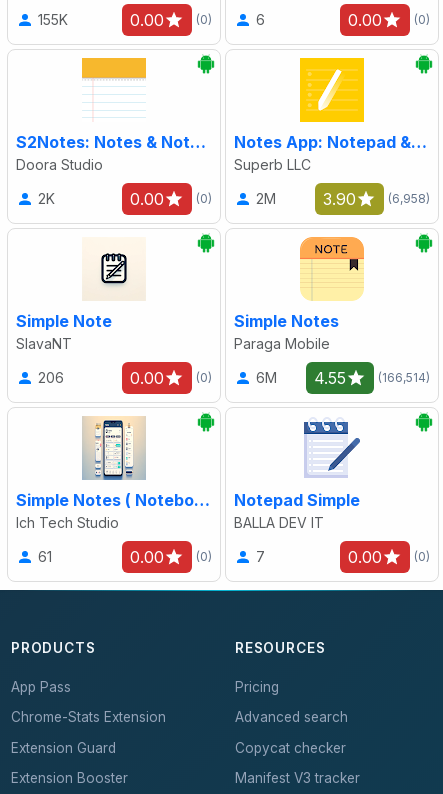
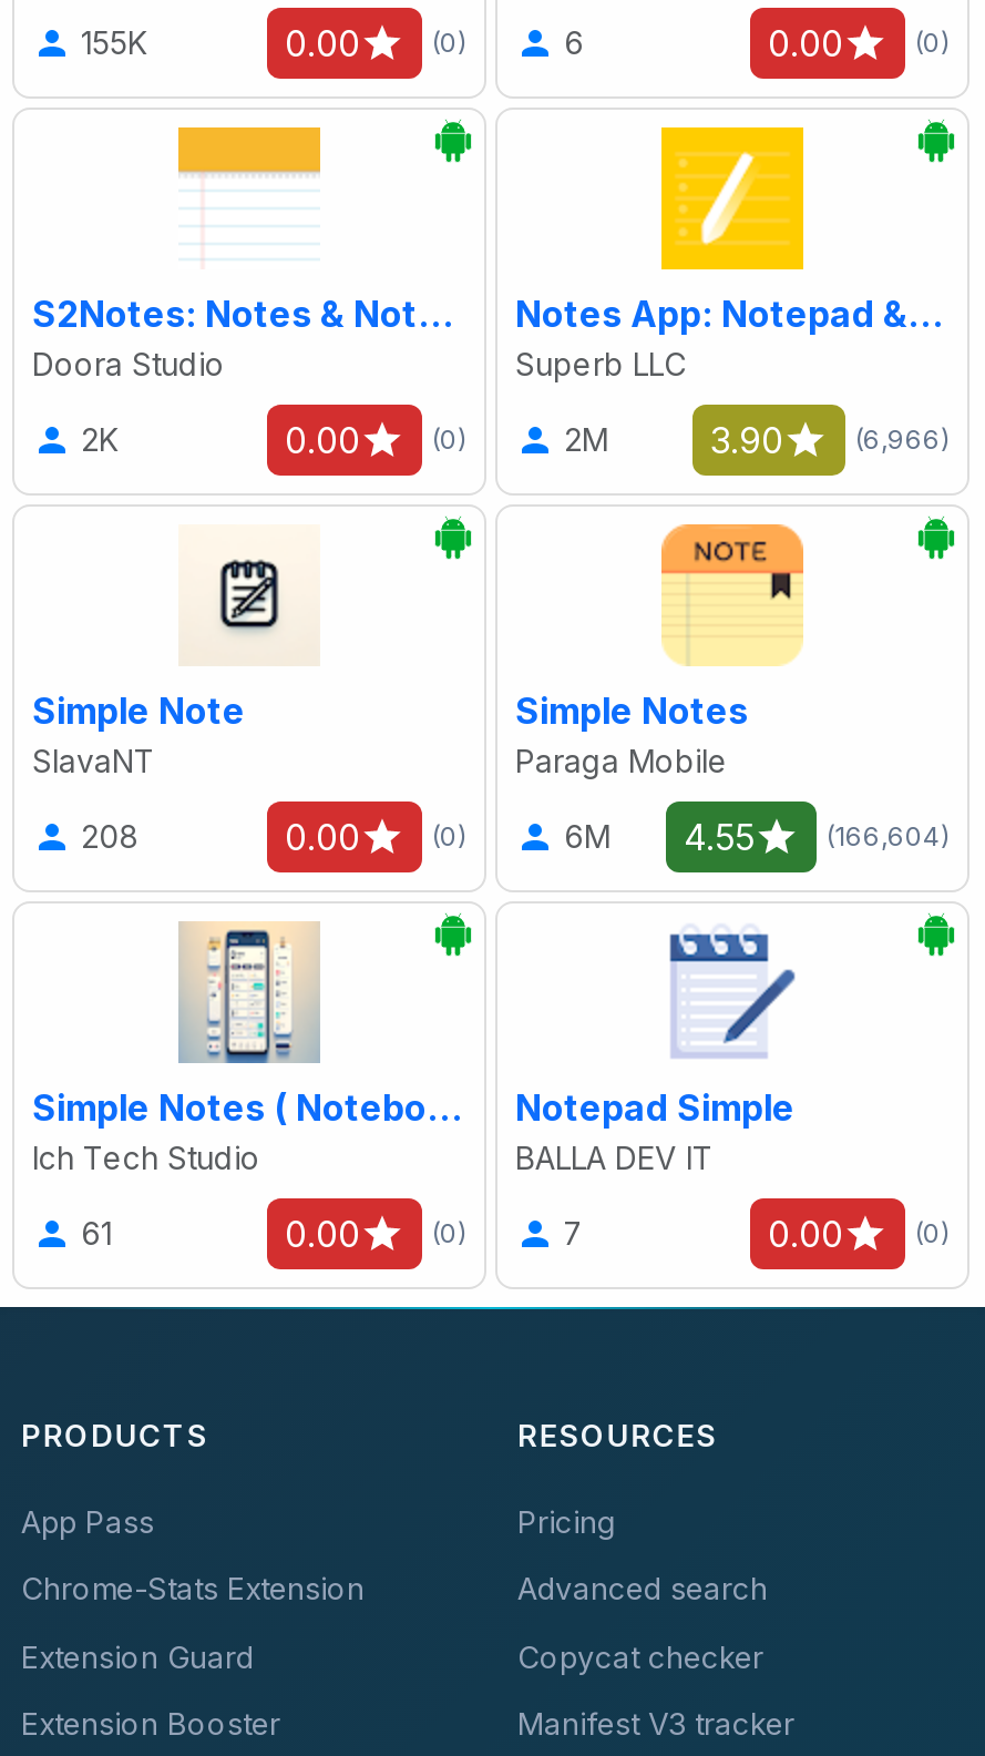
- (6,958)
+ (6,966)

- 206
+ 208

- (166,514)
+ (166,604)
